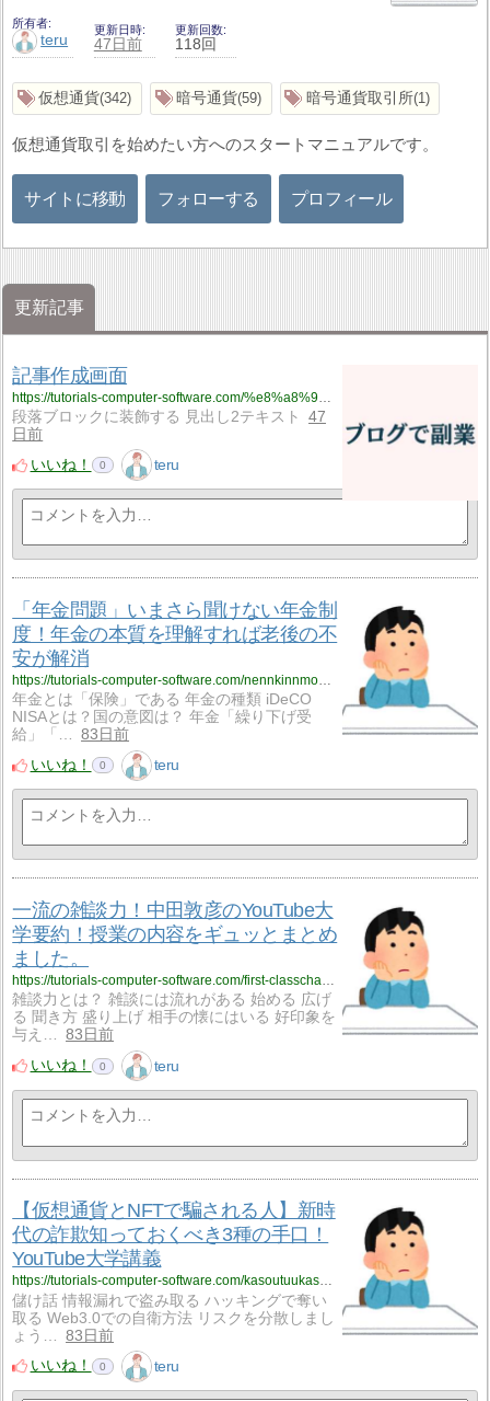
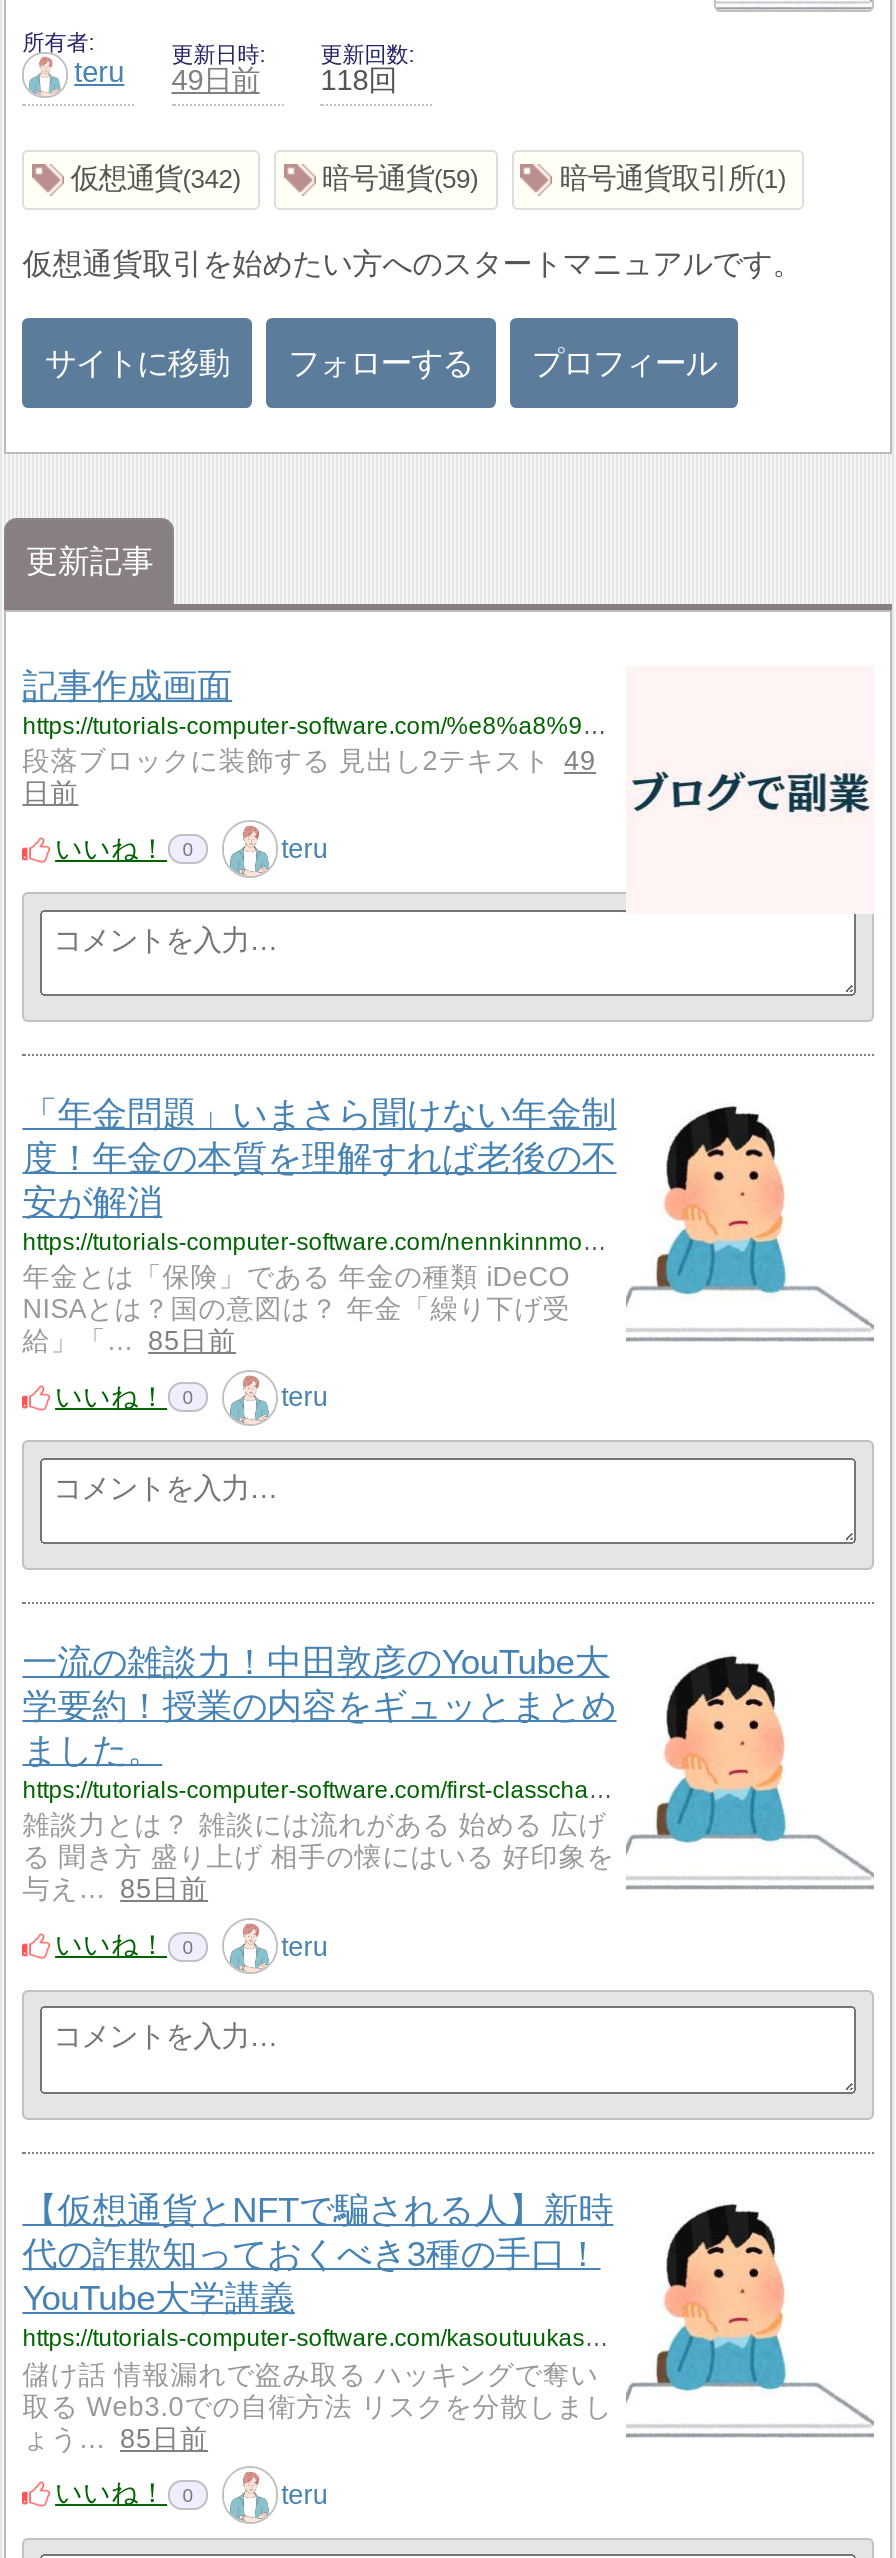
- teru 47日前 118回
+ teru 49日前 118回

- 段落ブロックに装飾する 見出し2テキスト 47
+ 段落ブロックに装飾する 見出し2テキスト 49

- 給」「… 83日前
+ 給」「… 85日前

- 与え… 83日前
+ 与え… 85日前

- ょう… 83日前
+ ょう… 85日前
